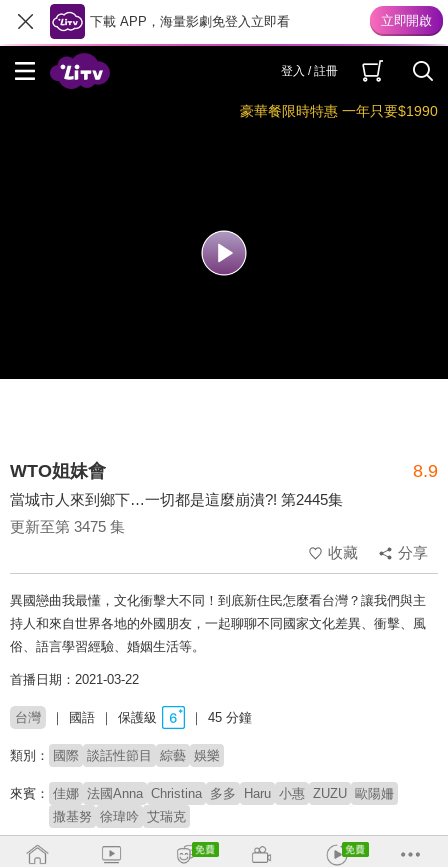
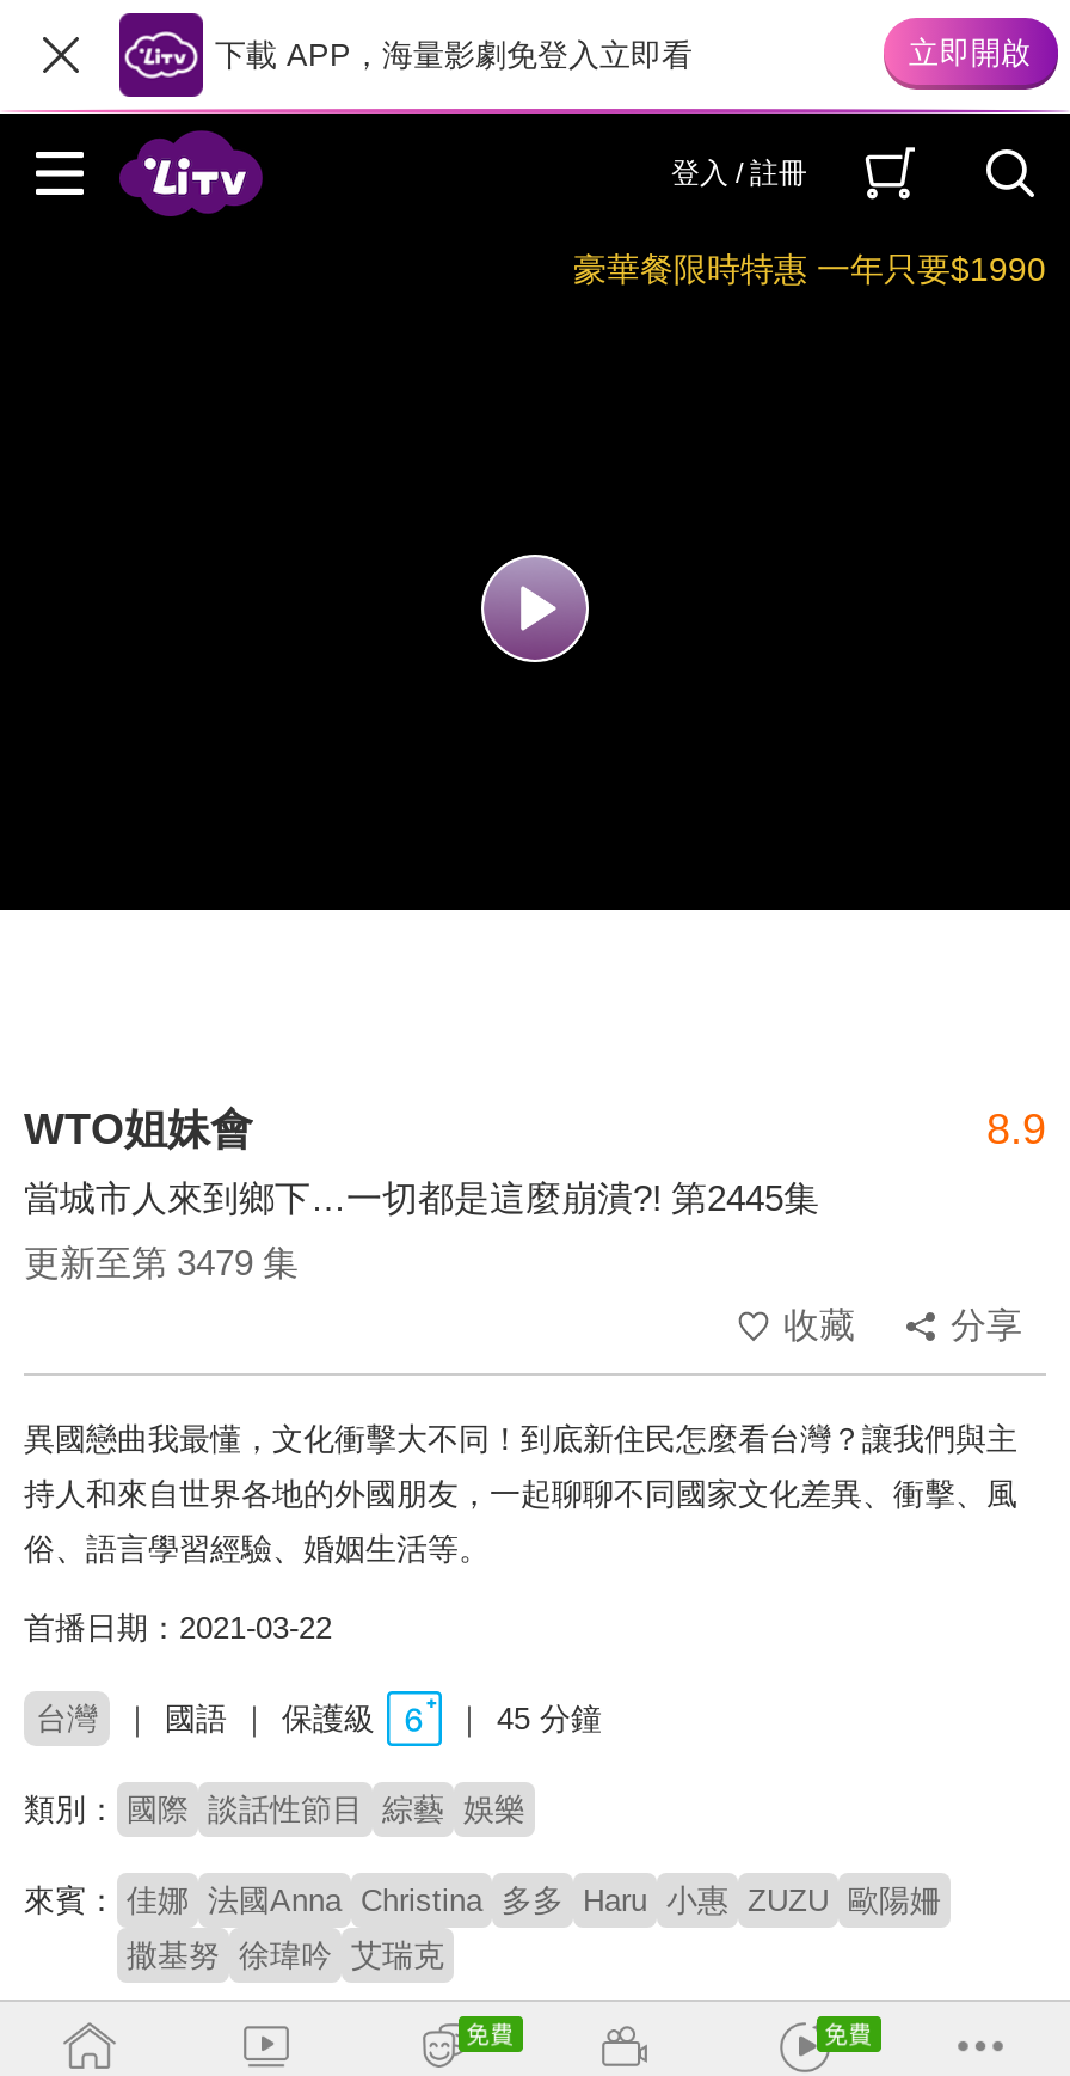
- 更新至第 3475 集
+ 更新至第 3479 集
